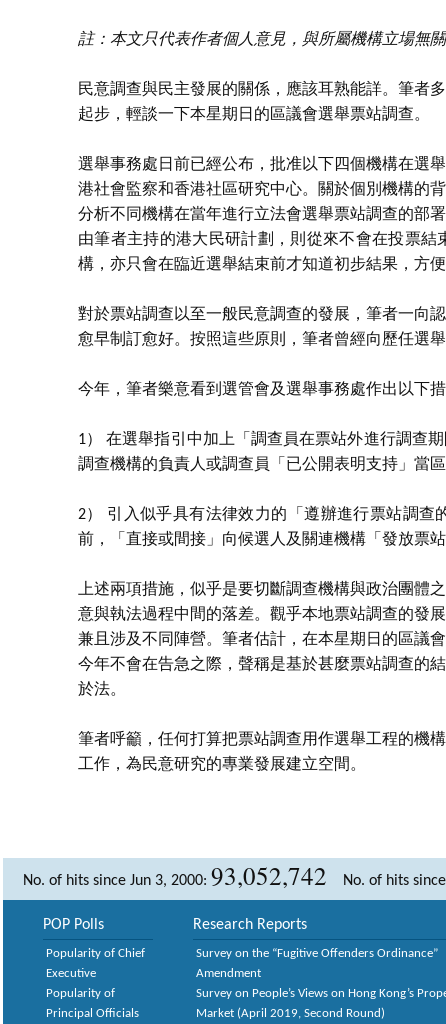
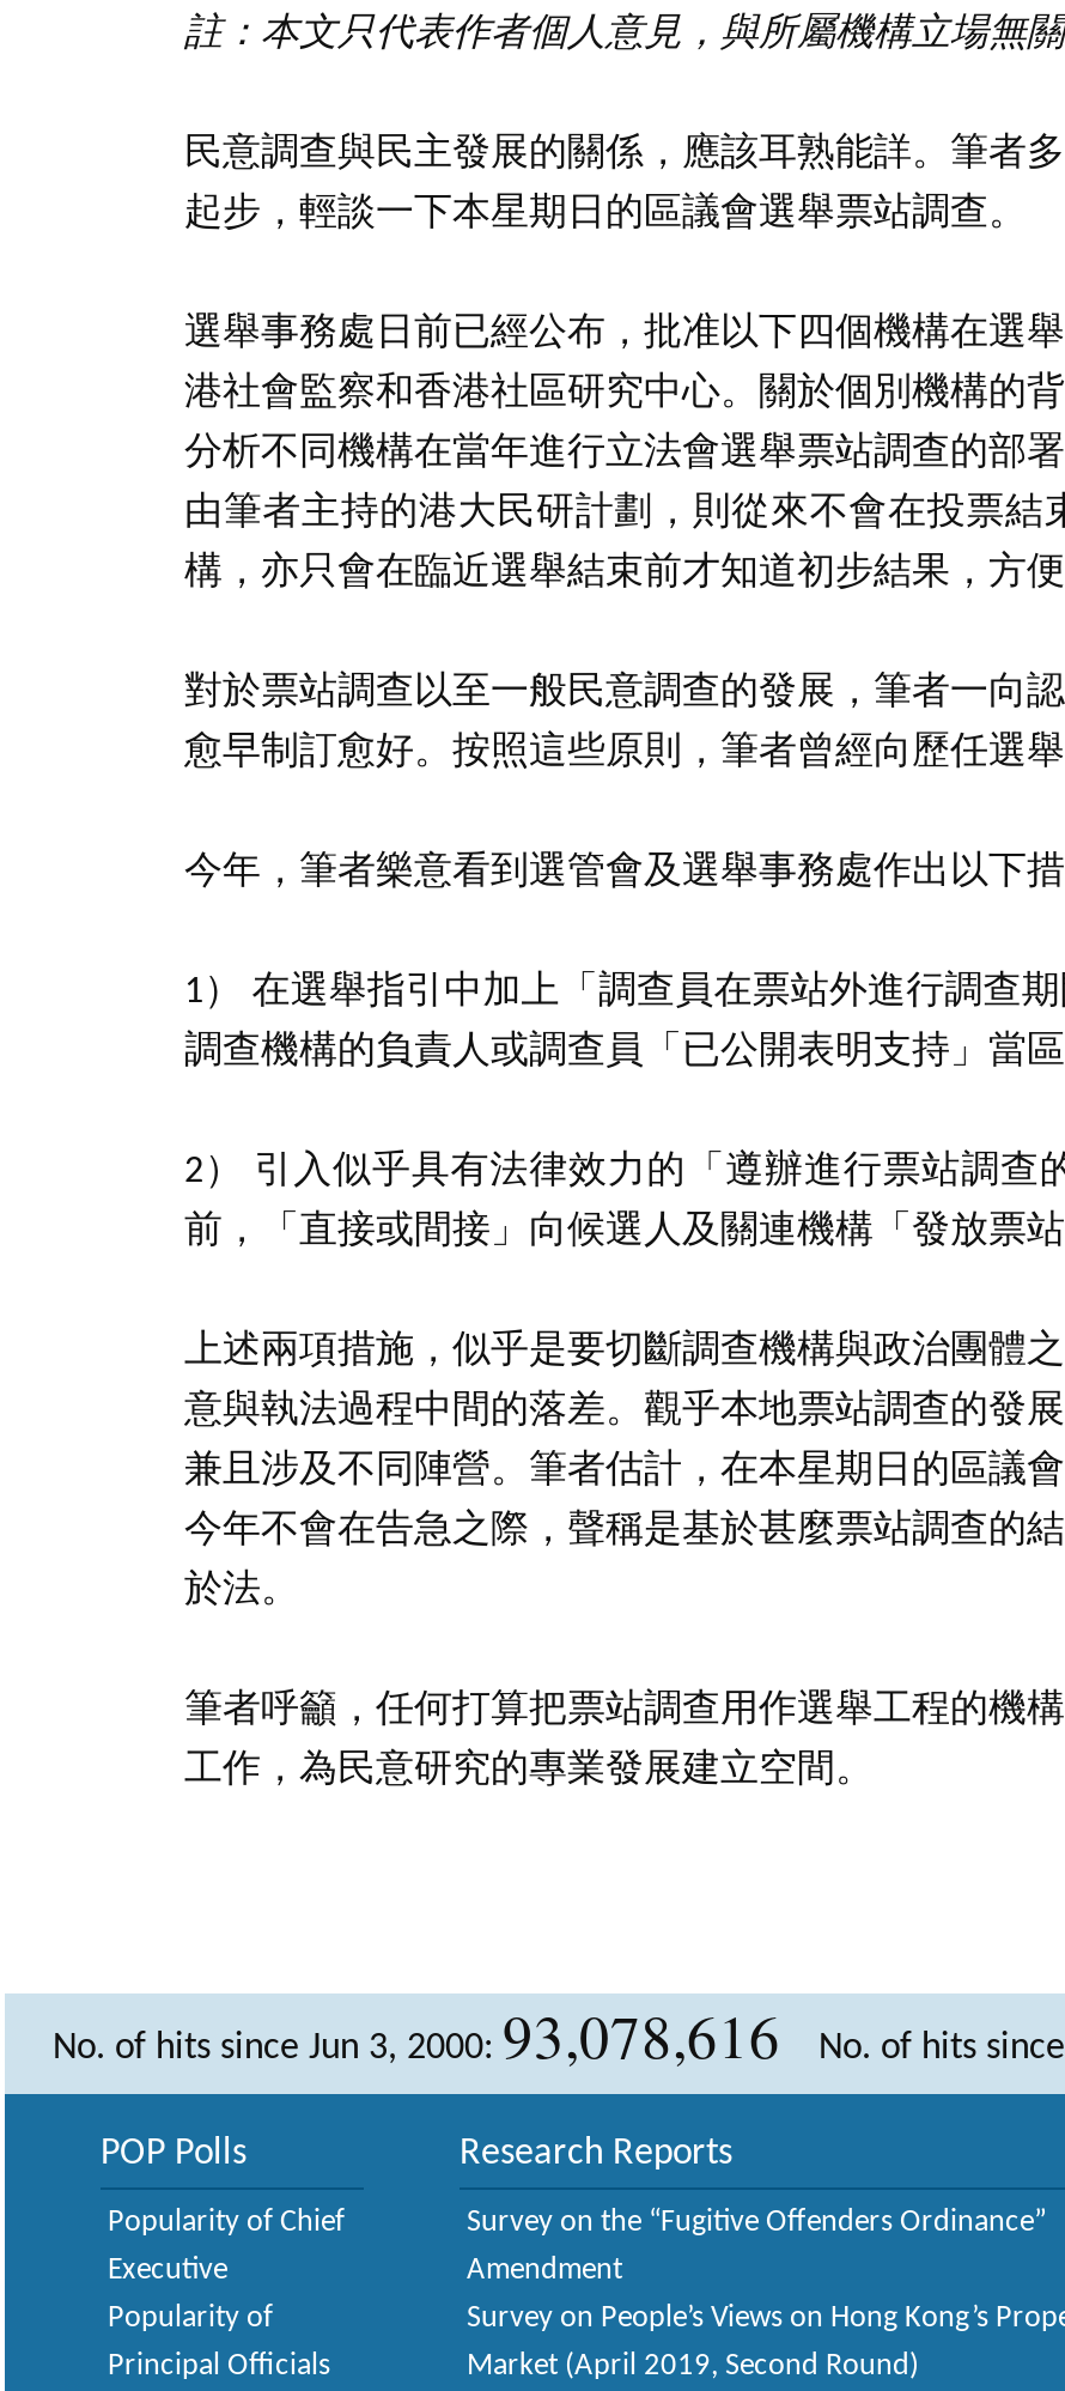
- No. of hits since Jun 3, 2000:93,052,742
+ No. of hits since Jun 3, 2000:93,078,616
